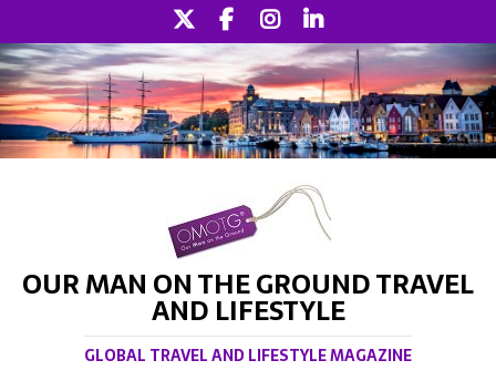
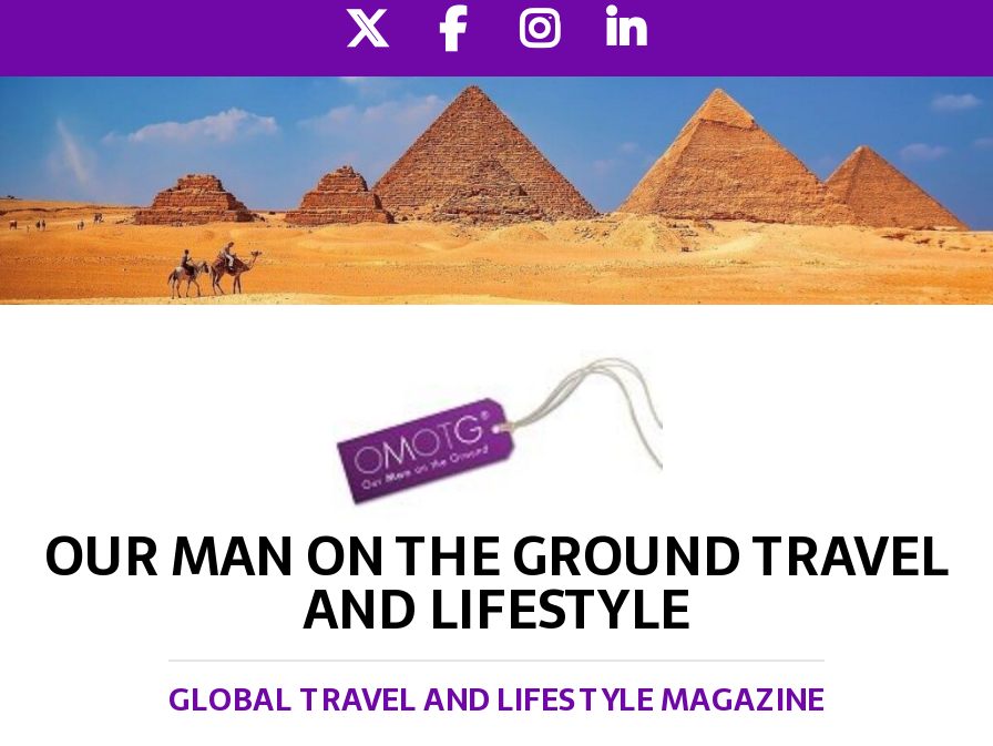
- [image]
+ [image]
